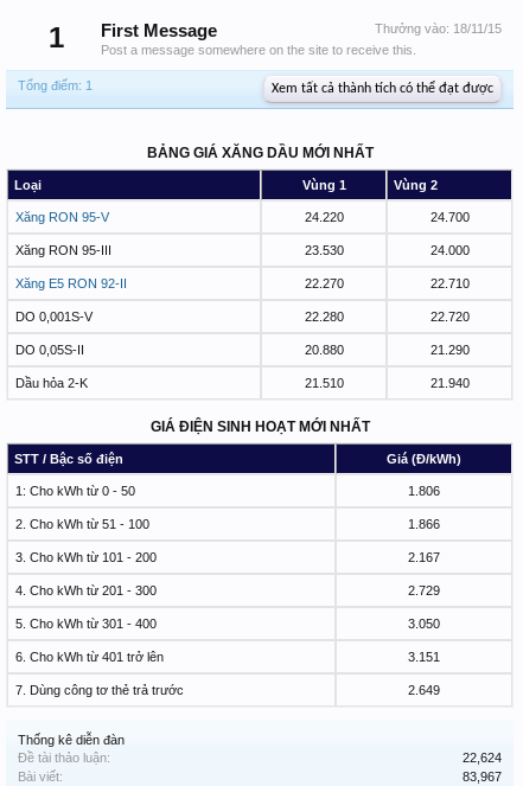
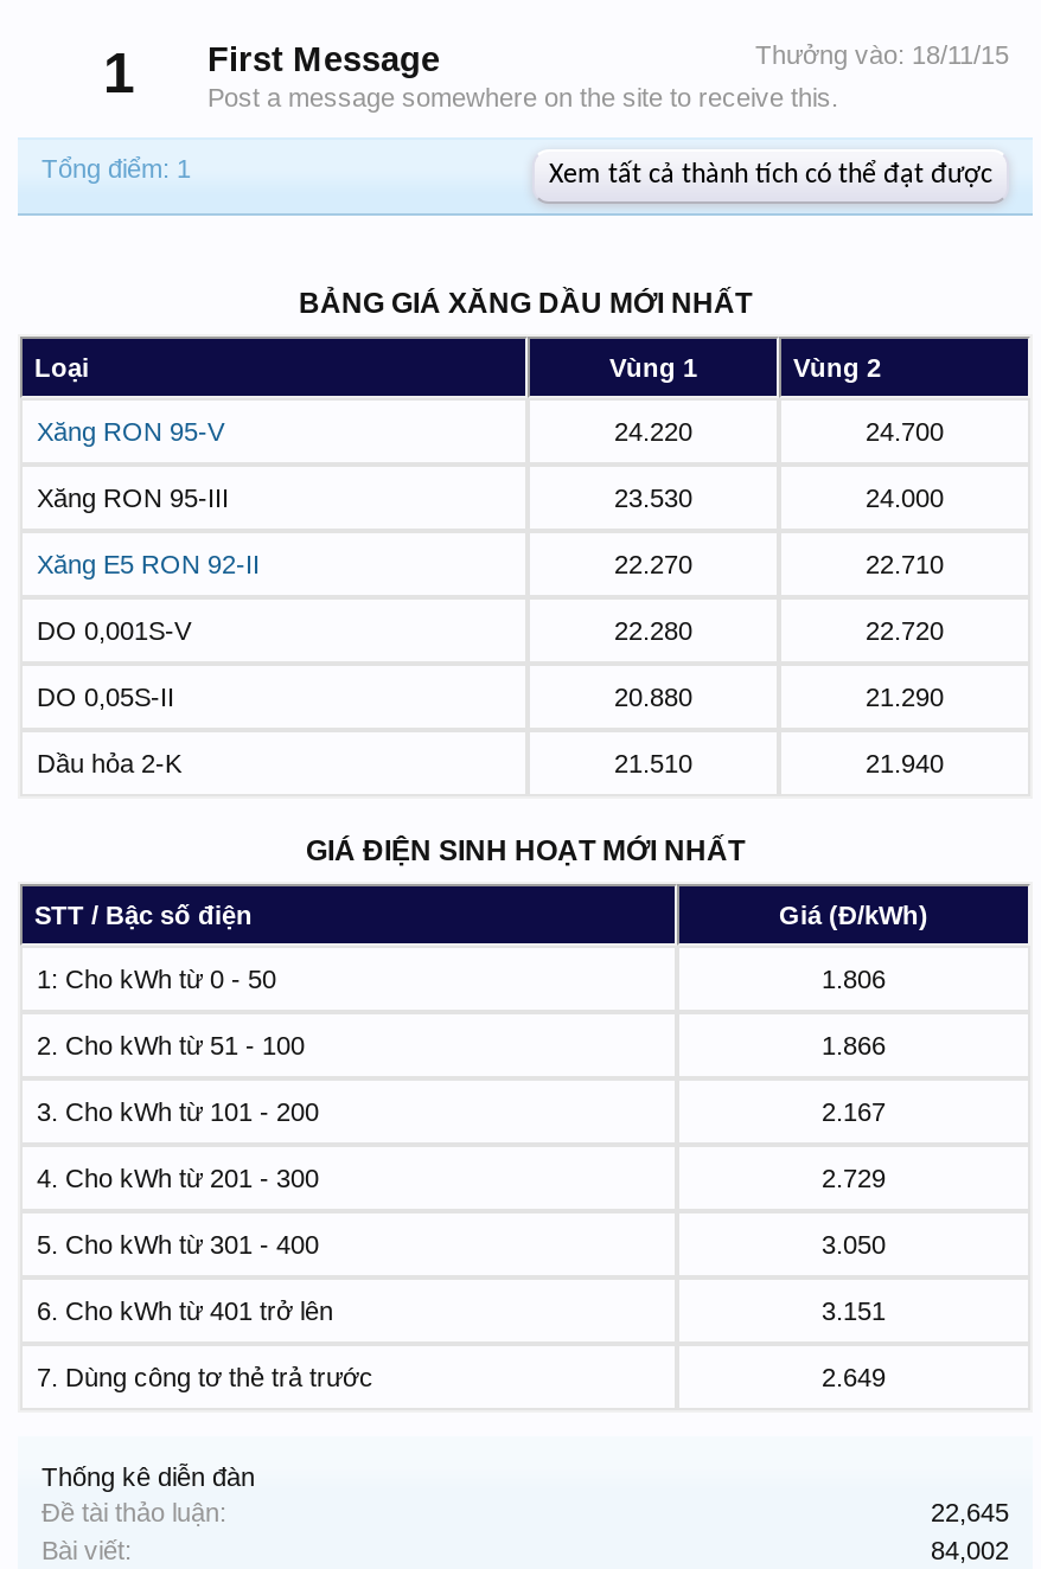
- 22,624
+ 22,645

- 83,967
+ 84,002
